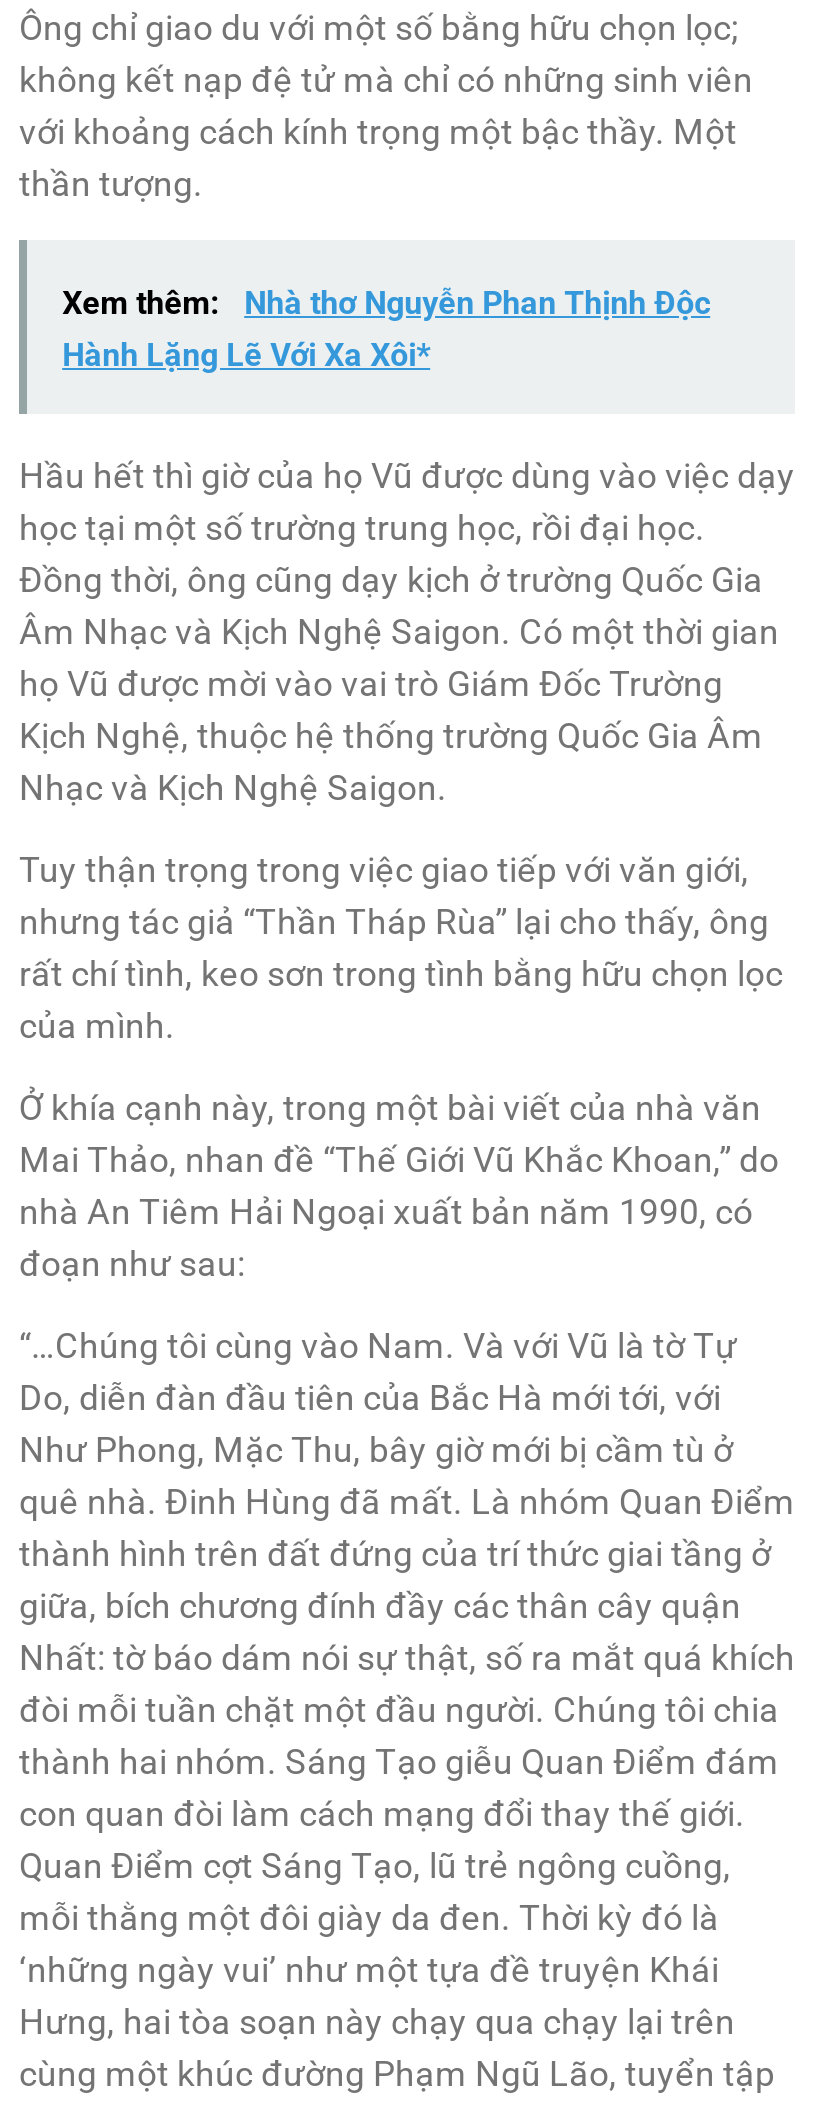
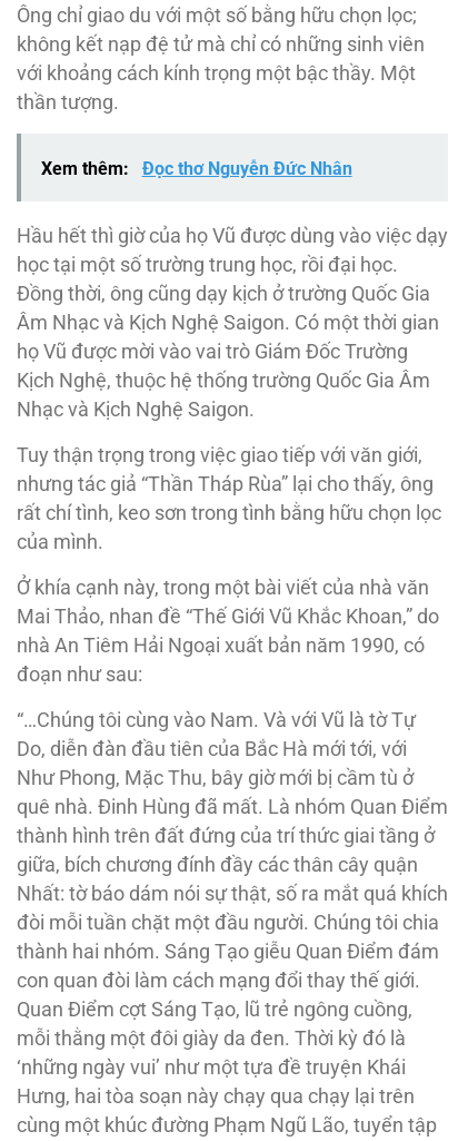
- Xem thêm: Nhà thơ Nguyễn Phan Thịnh Độc
- Hành Lặng Lẽ Với Xa Xôi*
+ Xem thêm: Đọc thơ Nguyễn Đức Nhân
